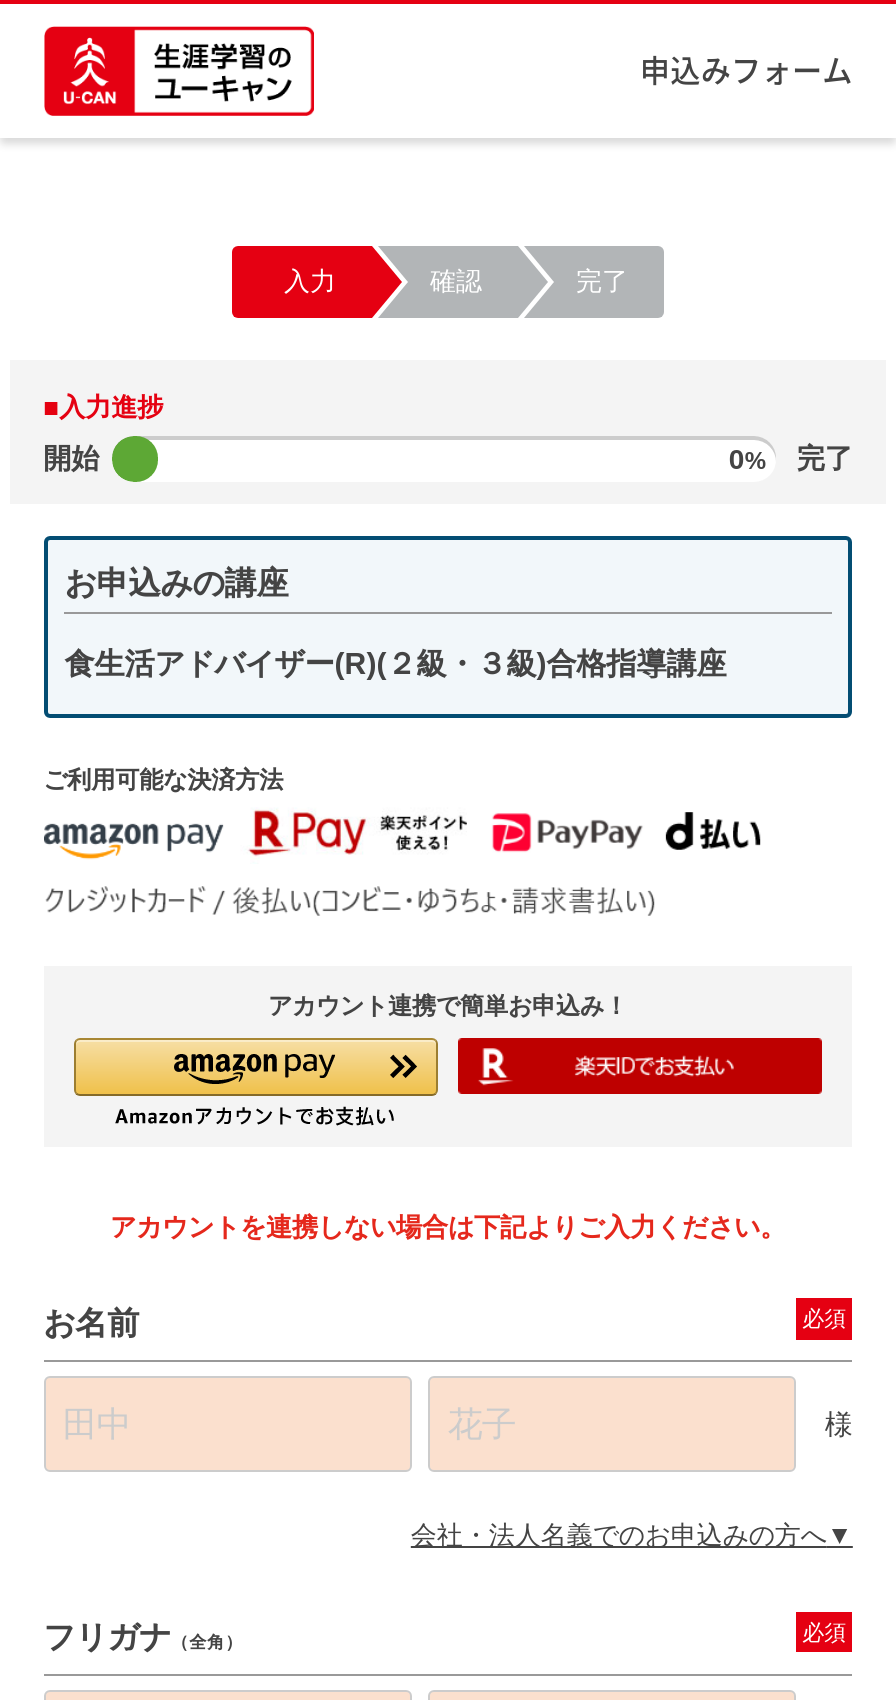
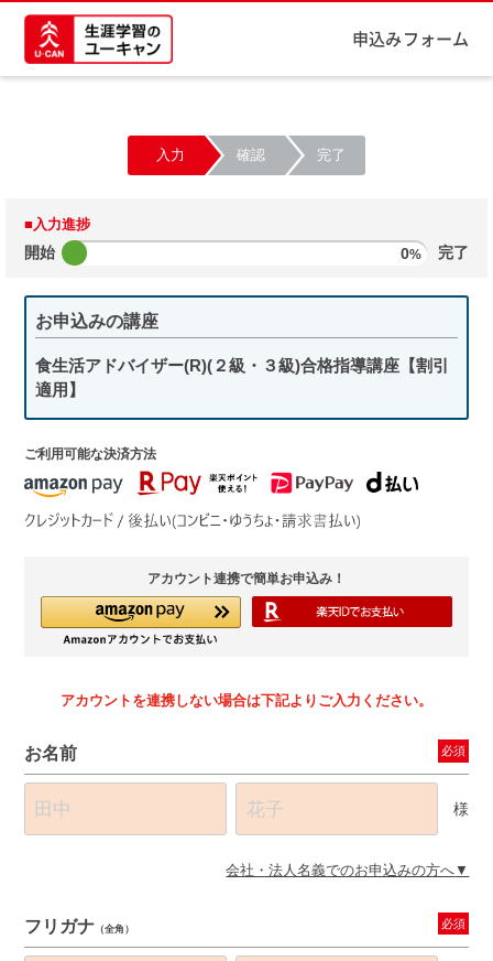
- 食生活アドバイザー(R)(２級・３級)合格指導講座
+ 食生活アドバイザー(R)(２級・３級)合格指導講座【割引
+ 適用】
